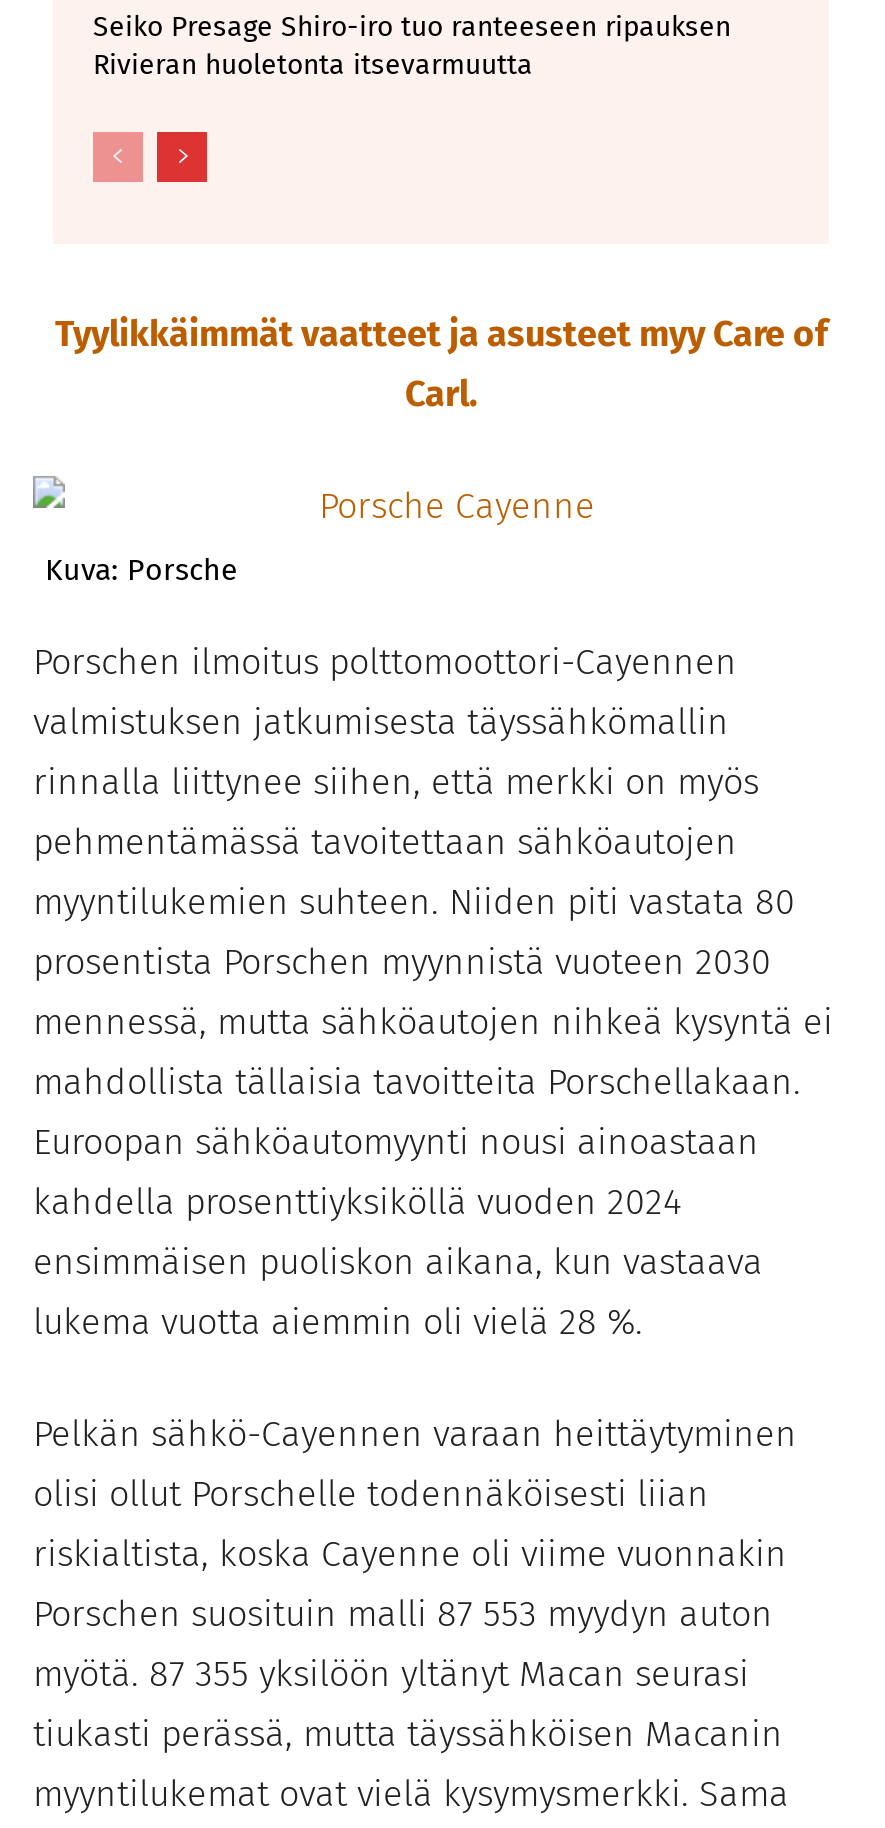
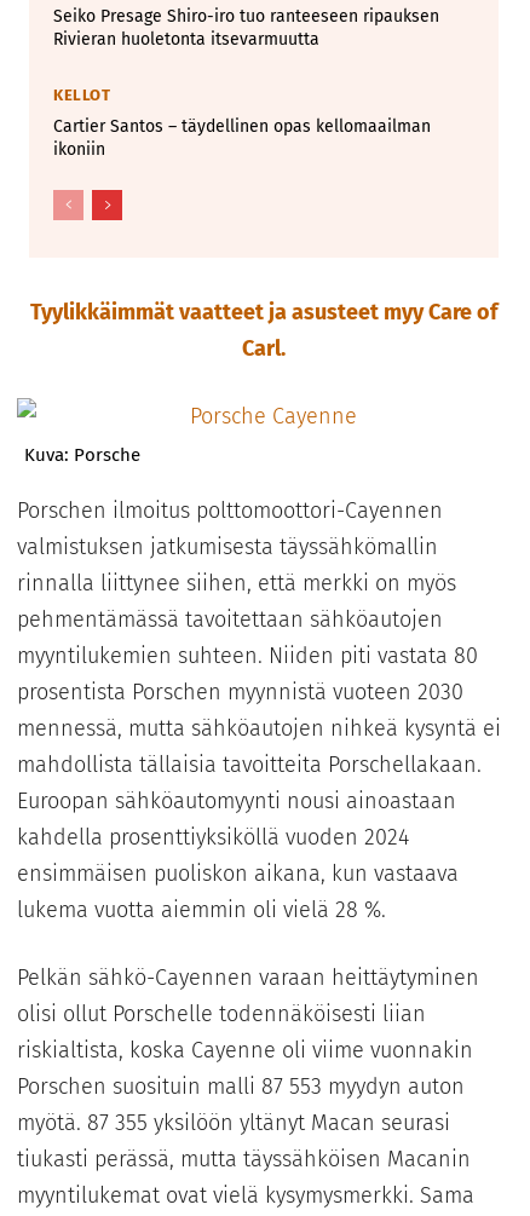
+ KELLOT
+ Cartier Santos – täydellinen opas kellomaailman
+ ikoniin
